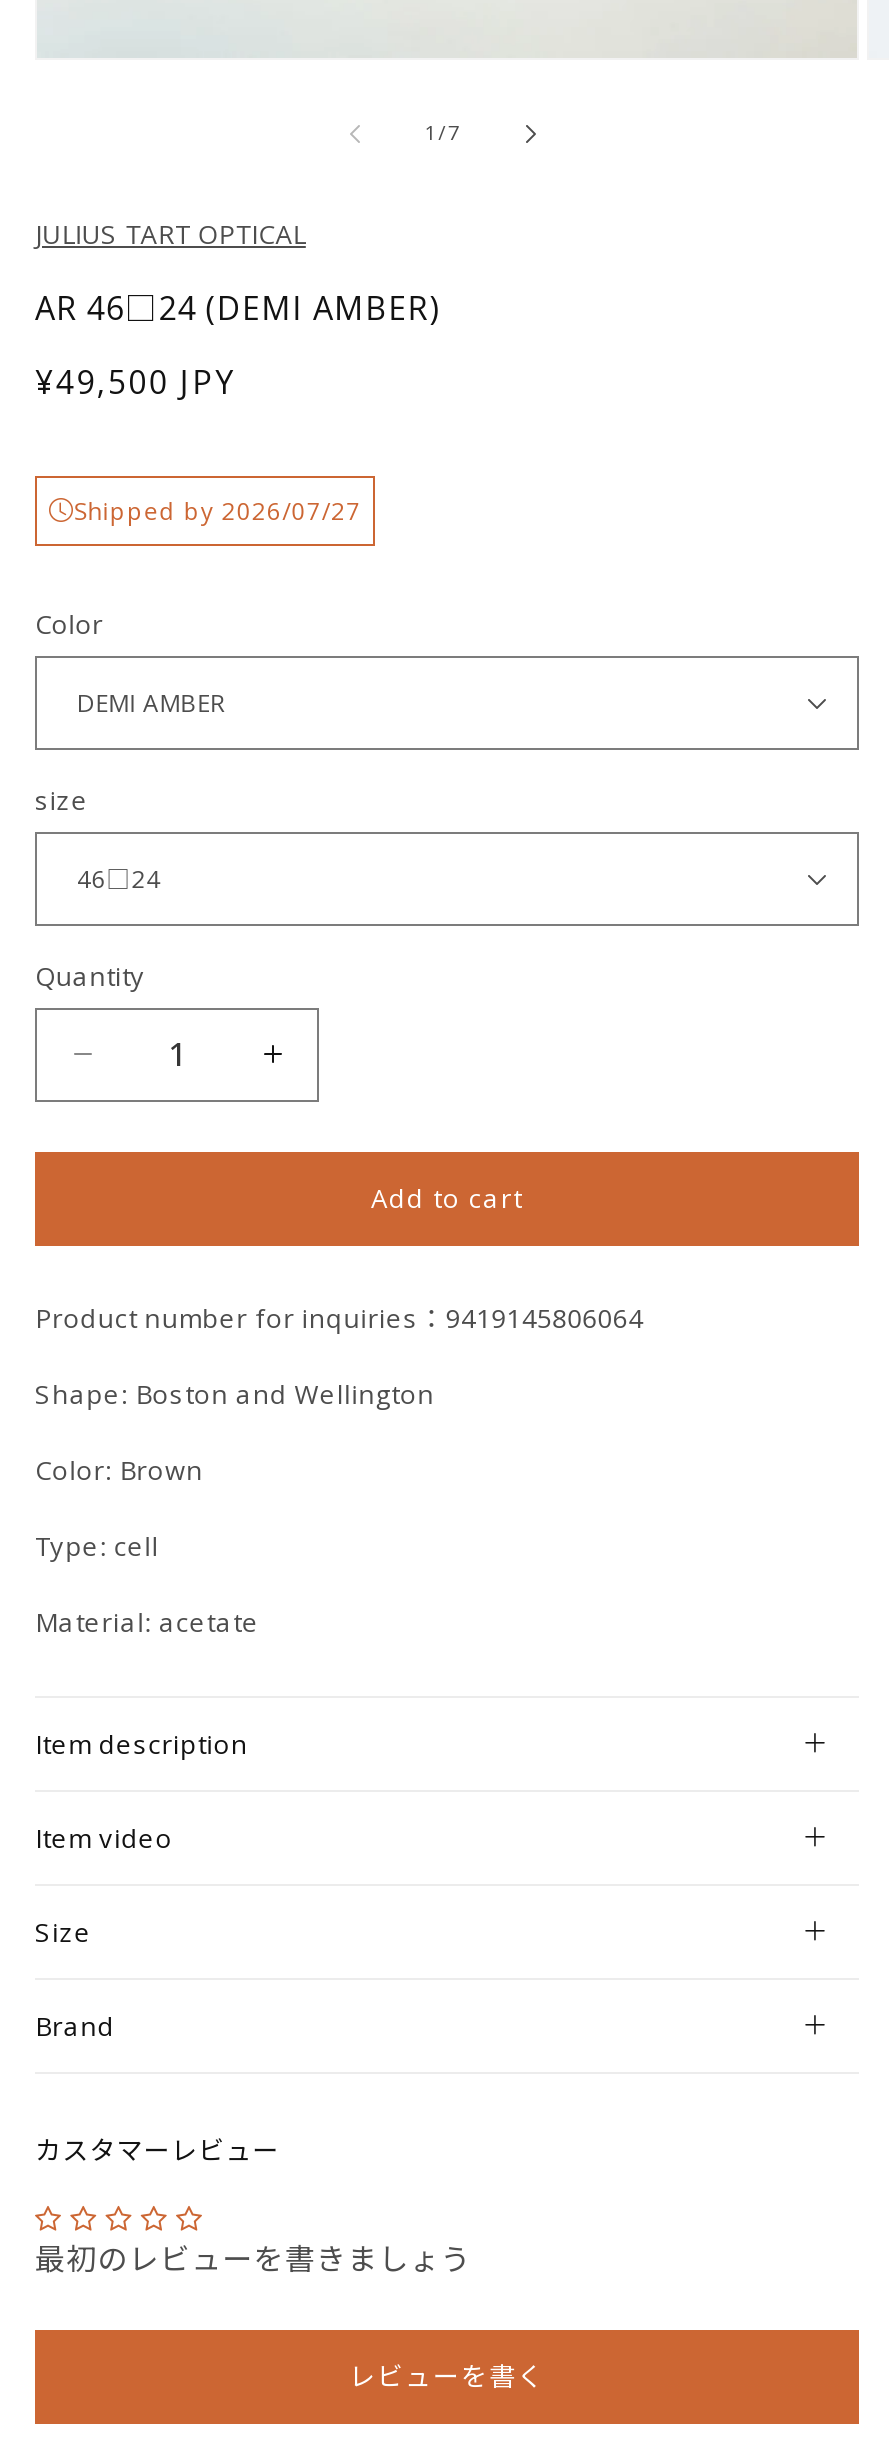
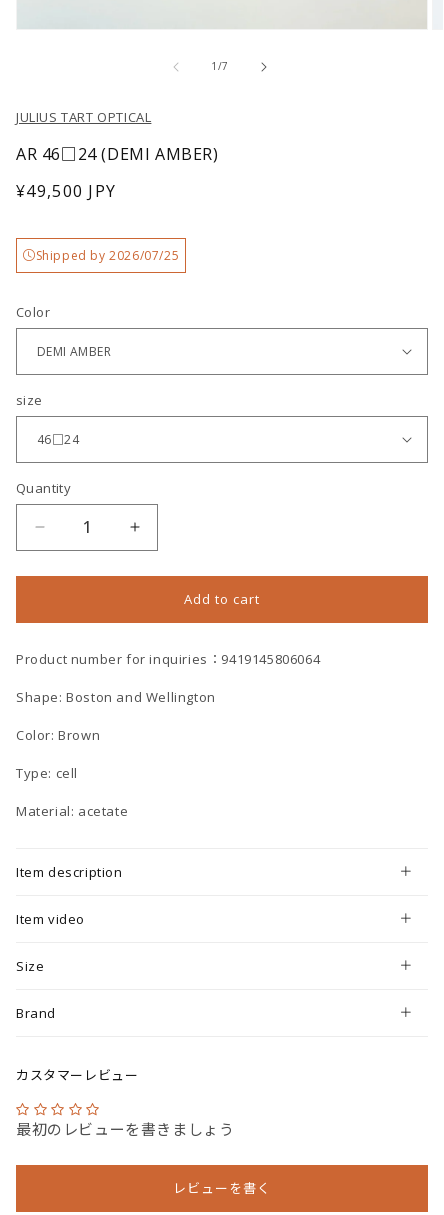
- Shipped by 2026/07/27
+ Shipped by 2026/07/25
